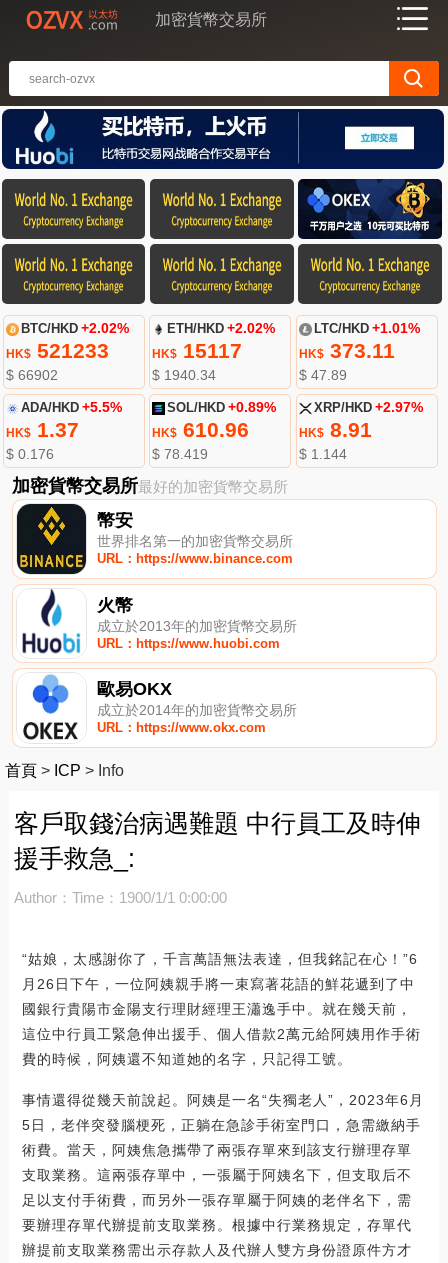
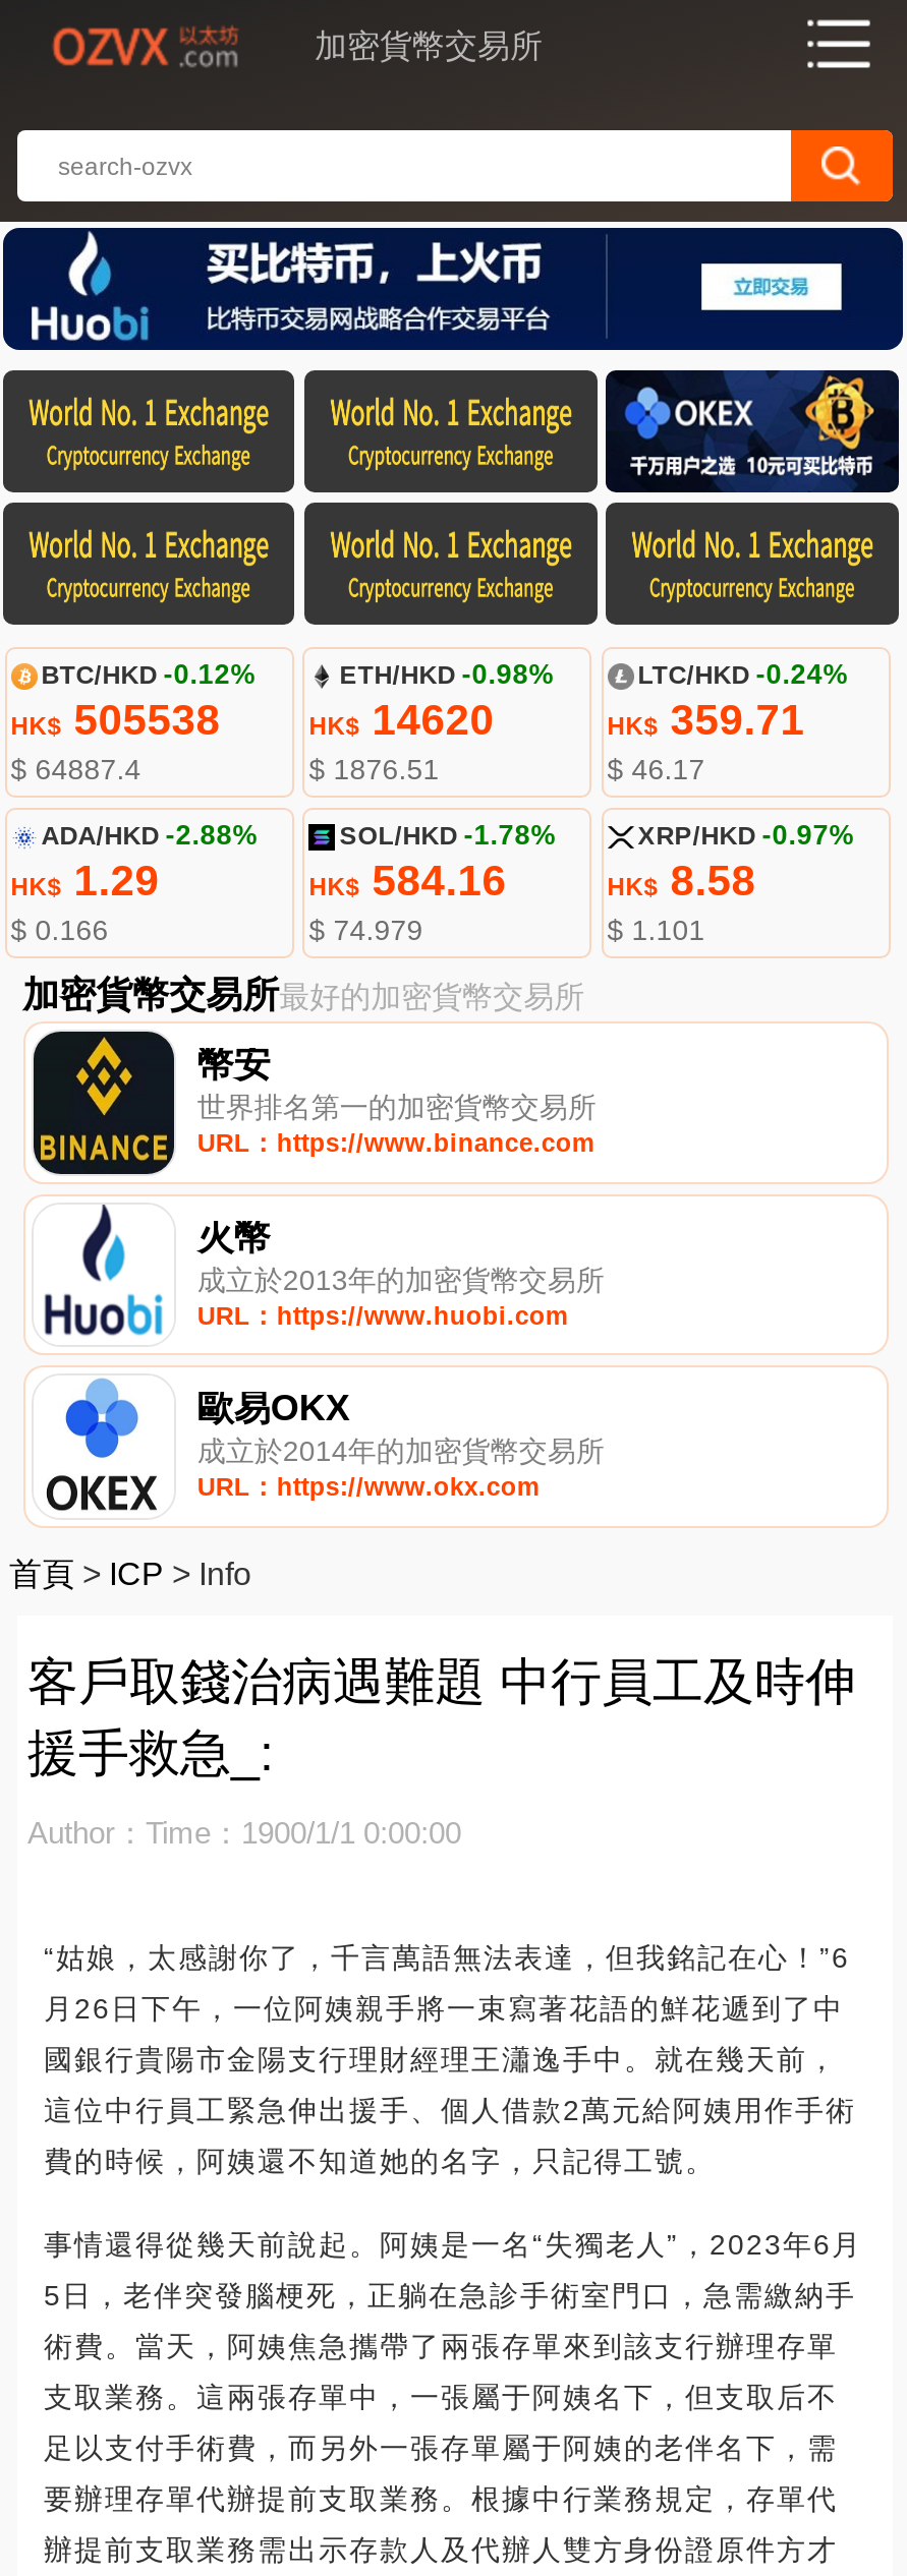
- BTC/HKD +2.02%
- HK$521233
- $ 66902
+ BTC/HKD -0.12%
+ HK$505538
+ $ 64887.4

- ETH/HKD +2.02%
- HK$15117
- $ 1940.34
+ ETH/HKD -0.98%
+ HK$14620
+ $ 1876.51

- LTC/HKD +1.01%
- HK$373.11
- $ 47.89
+ LTC/HKD -0.24%
+ HK$359.71
+ $ 46.17

- ADA/HKD +5.5%
- HK$1.37
- $ 0.176
+ ADA/HKD -2.88%
+ HK$1.29
+ $ 0.166

- SOL/HKD +0.89%
- HK$610.96
- $ 78.419
+ SOL/HKD -1.78%
+ HK$584.16
+ $ 74.979

- XRP/HKD +2.97%
- HK$8.91
- $ 1.144
+ XRP/HKD -0.97%
+ HK$8.58
+ $ 1.101
